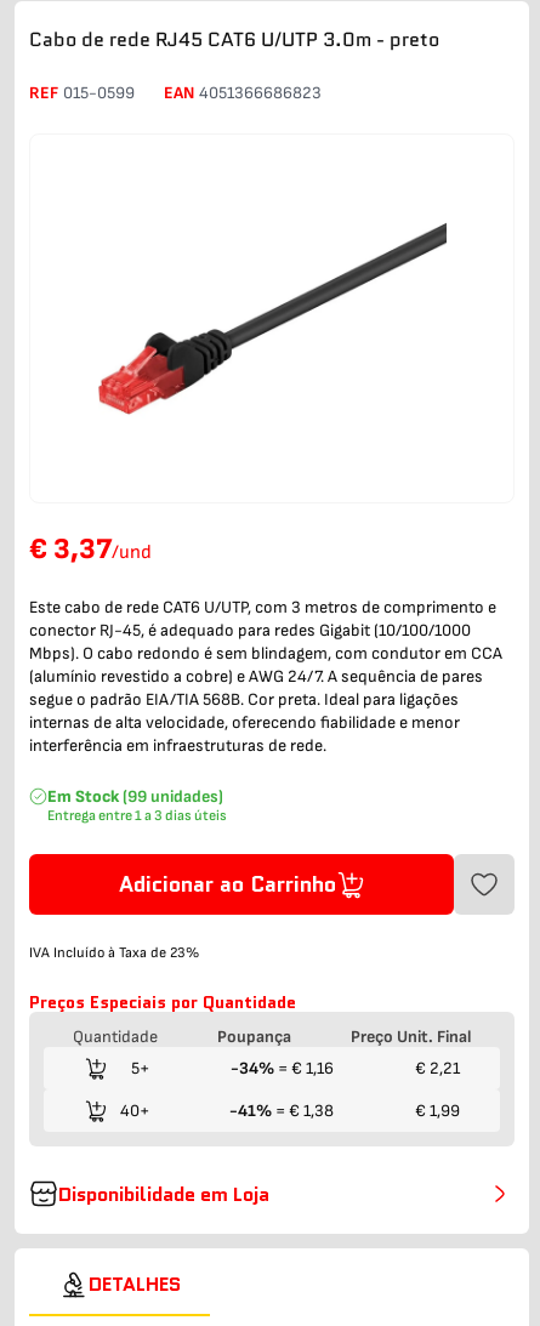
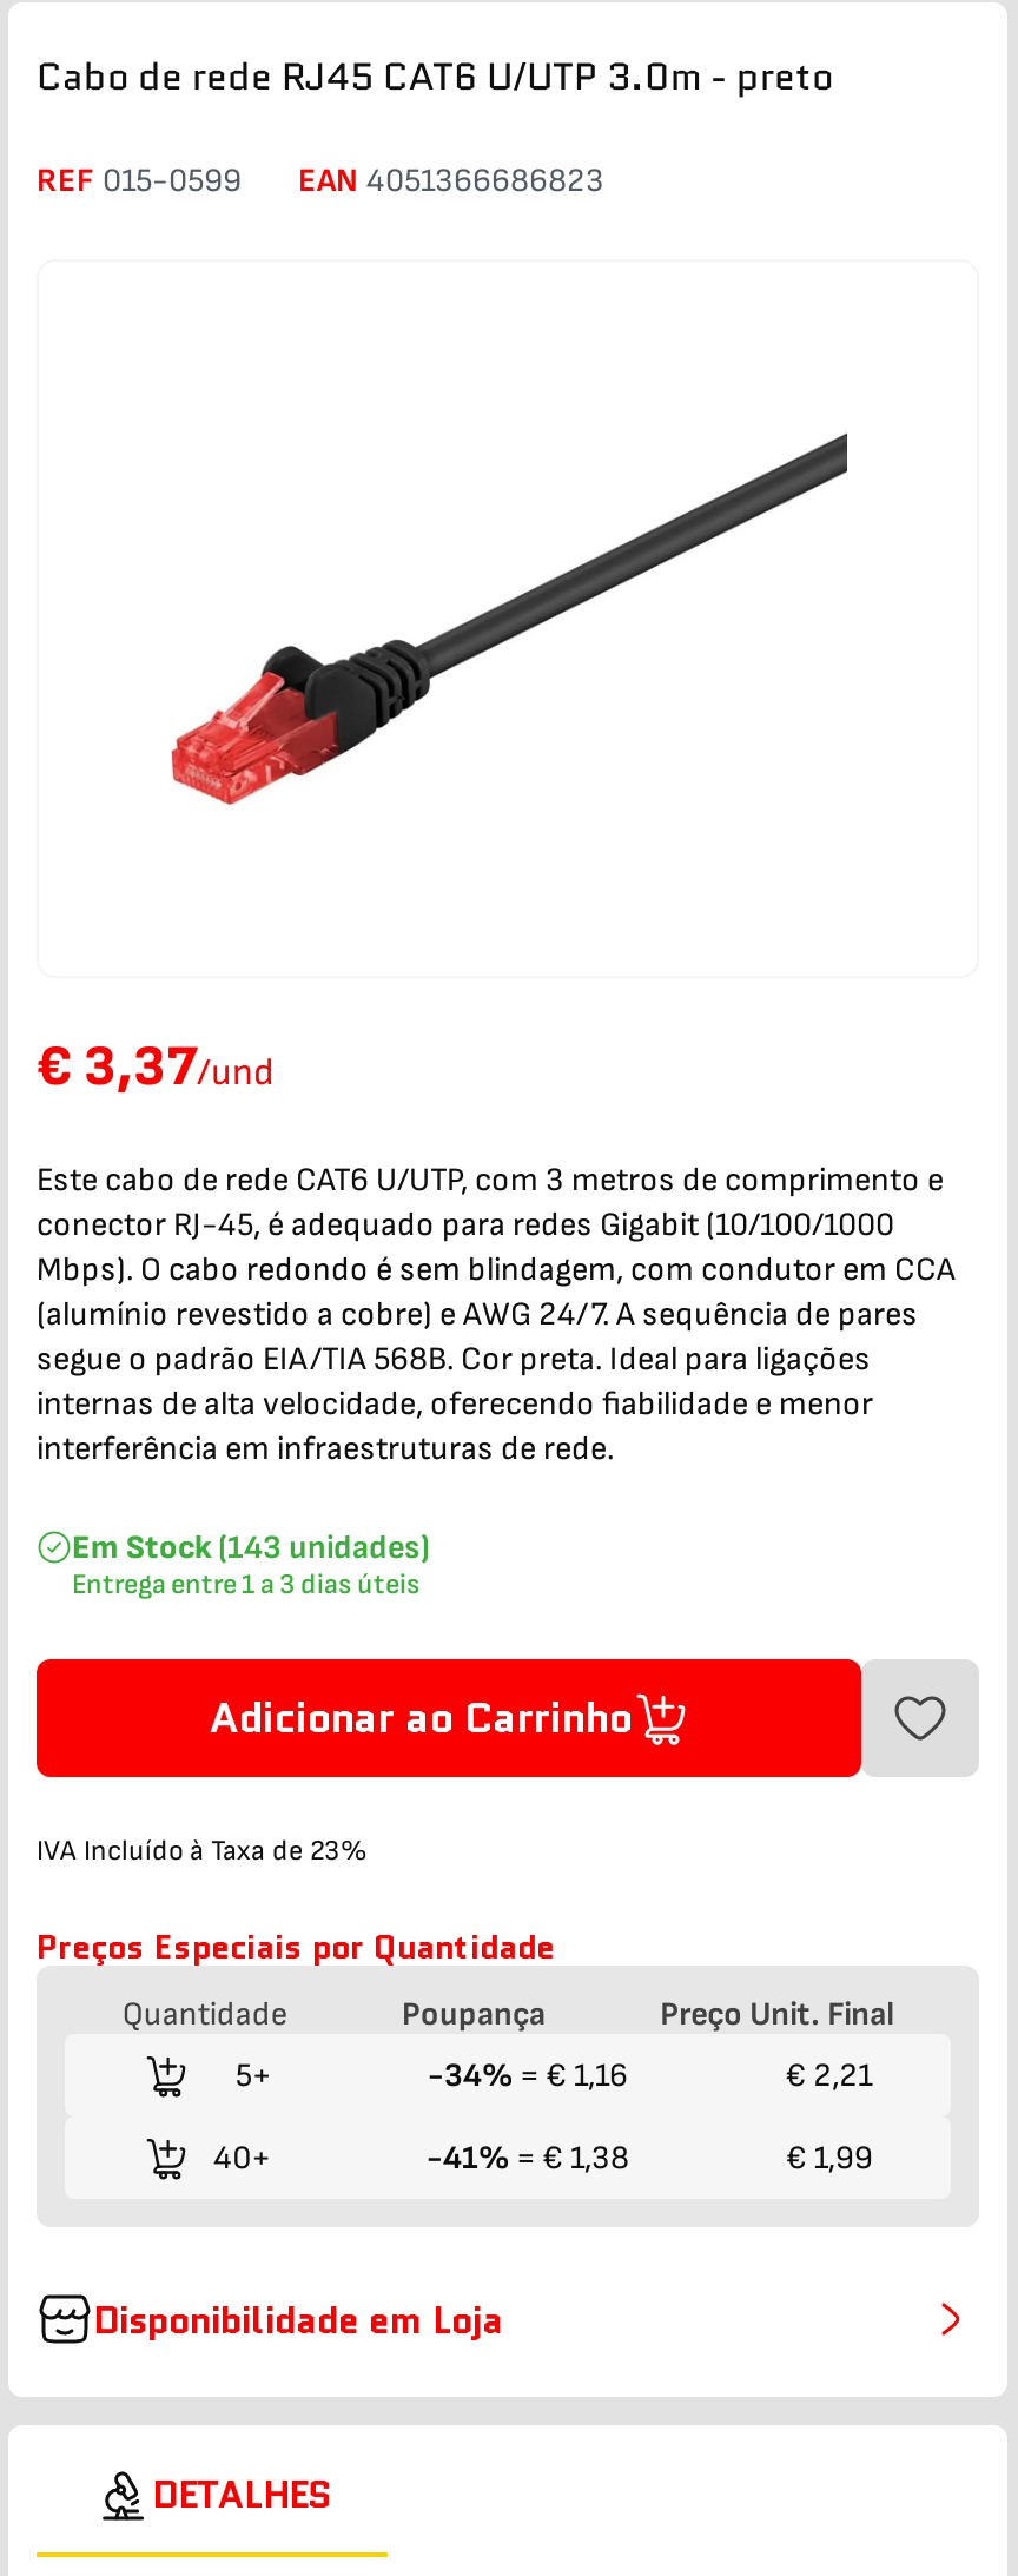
- Em Stock (99 unidades)
+ Em Stock (143 unidades)
